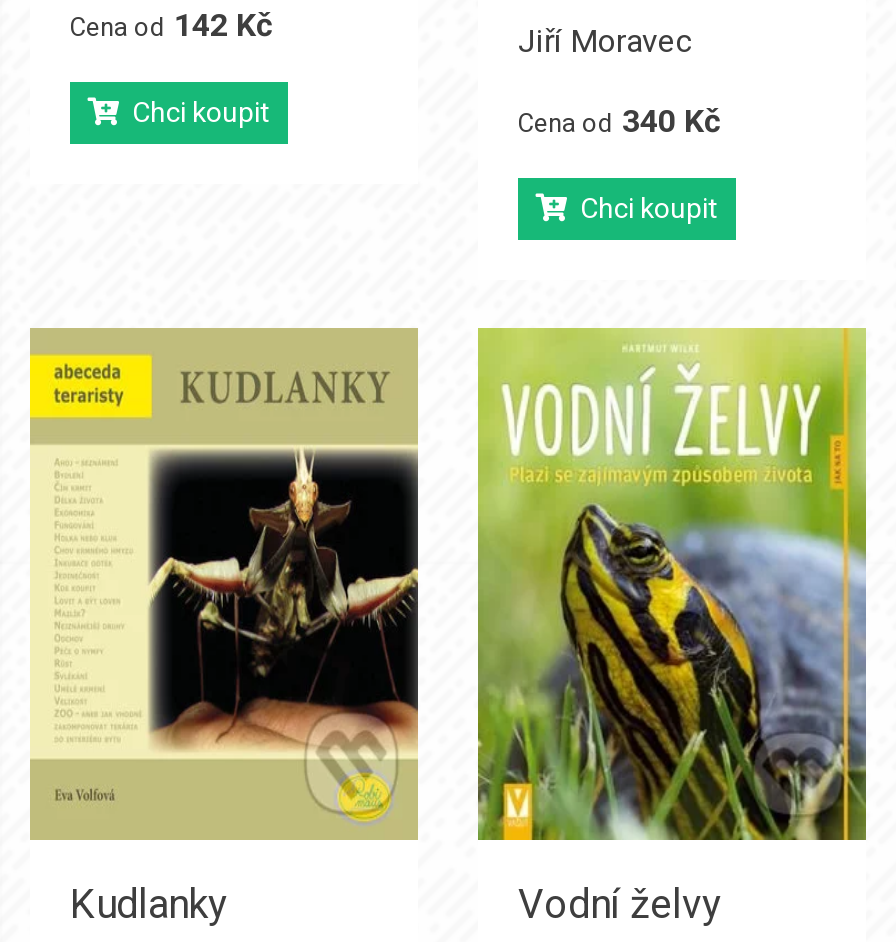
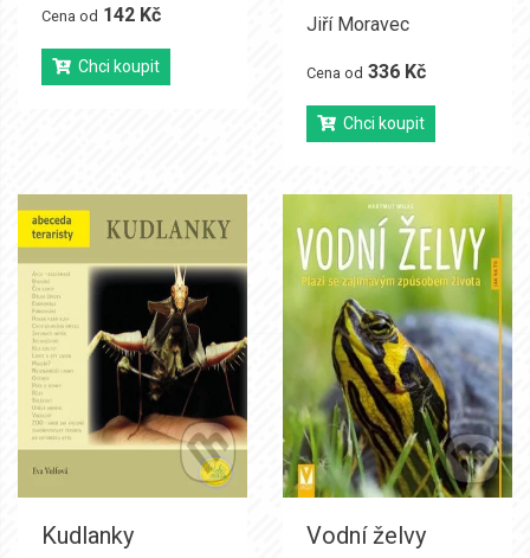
- Cena od 340 Kč
+ Cena od 336 Kč
